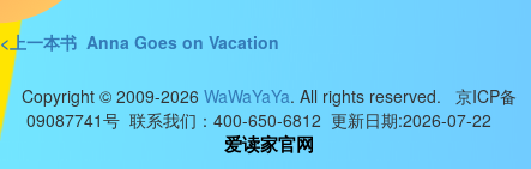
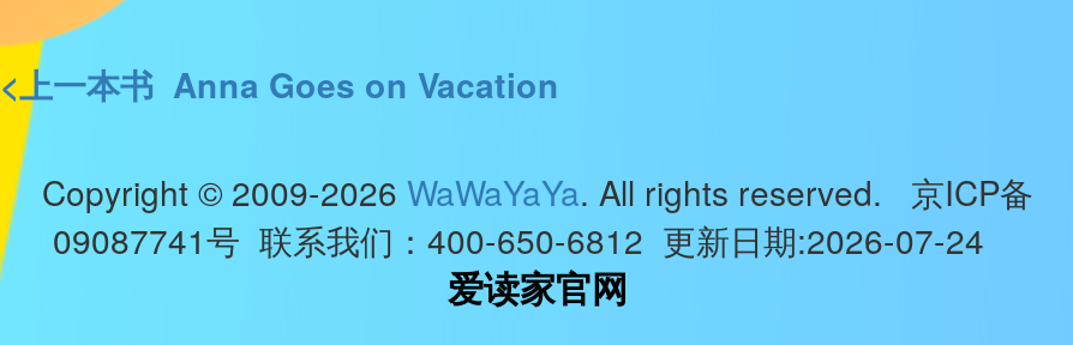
- 09087741号 联系我们：400-650-6812 更新日期:2026-07-22
+ 09087741号 联系我们：400-650-6812 更新日期:2026-07-24
